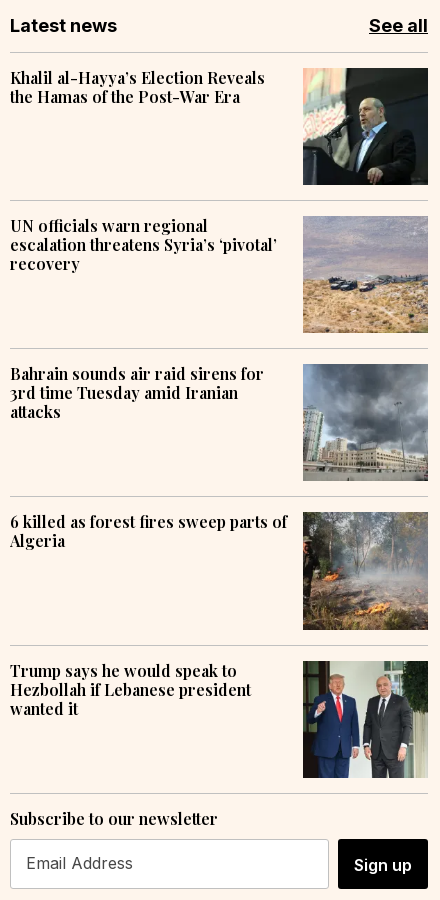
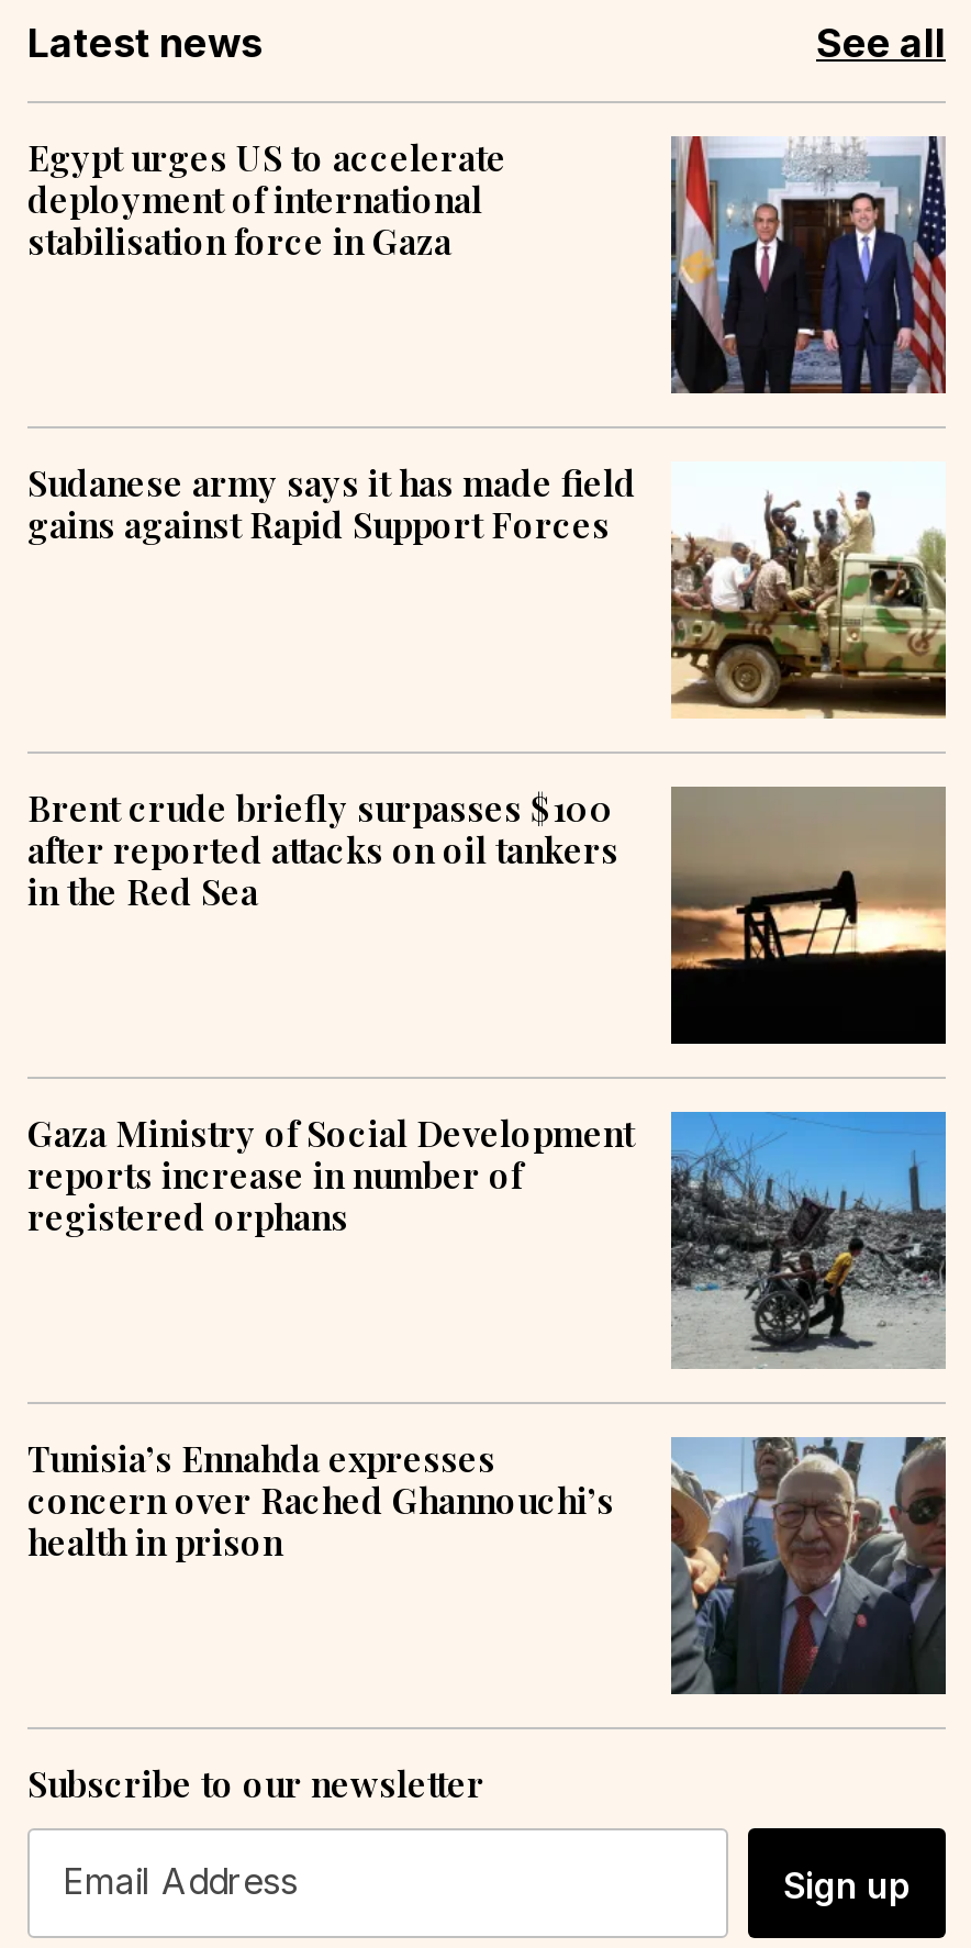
- Khalil al-Hayya’s Election Reveals
- the Hamas of the Post-War Era
+ Egypt urges US to accelerate
+ deployment of international
+ stabilisation force in Gaza

- [image]
+ [image]

- [image]
- UN officials warn regional
- escalation threatens Syria’s ‘pivotal’
- recovery
+ [image]
+ Sudanese army says it has made field
+ gains against Rapid Support Forces

- [image]
- Bahrain sounds air raid sirens for
- 3rd time Tuesday amid Iranian
- attacks
+ [image]
+ Brent crude briefly surpasses $100
+ after reported attacks on oil tankers
+ in the Red Sea

- [image]
- 6 killed as forest fires sweep parts of
- Algeria
+ [image]
+ Gaza Ministry of Social Development
+ reports increase in number of
+ registered orphans

- Trump says he would speak to
- Hezbollah if Lebanese president
- wanted it
+ Tunisia’s Ennahda expresses
+ concern over Rached Ghannouchi’s
+ health in prison

- [image]
+ [image]
